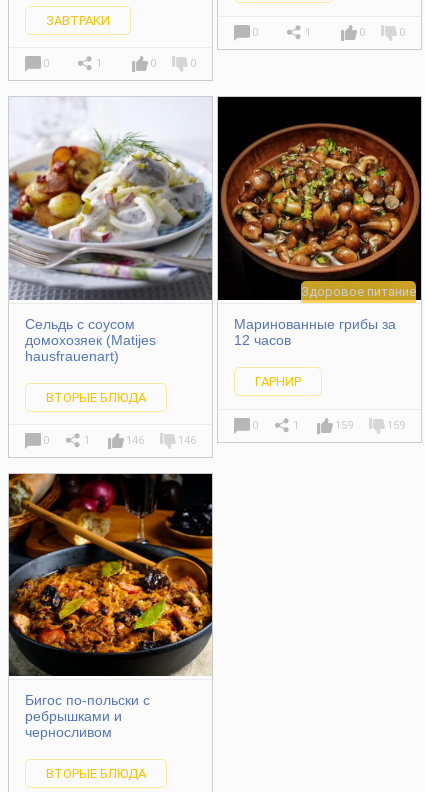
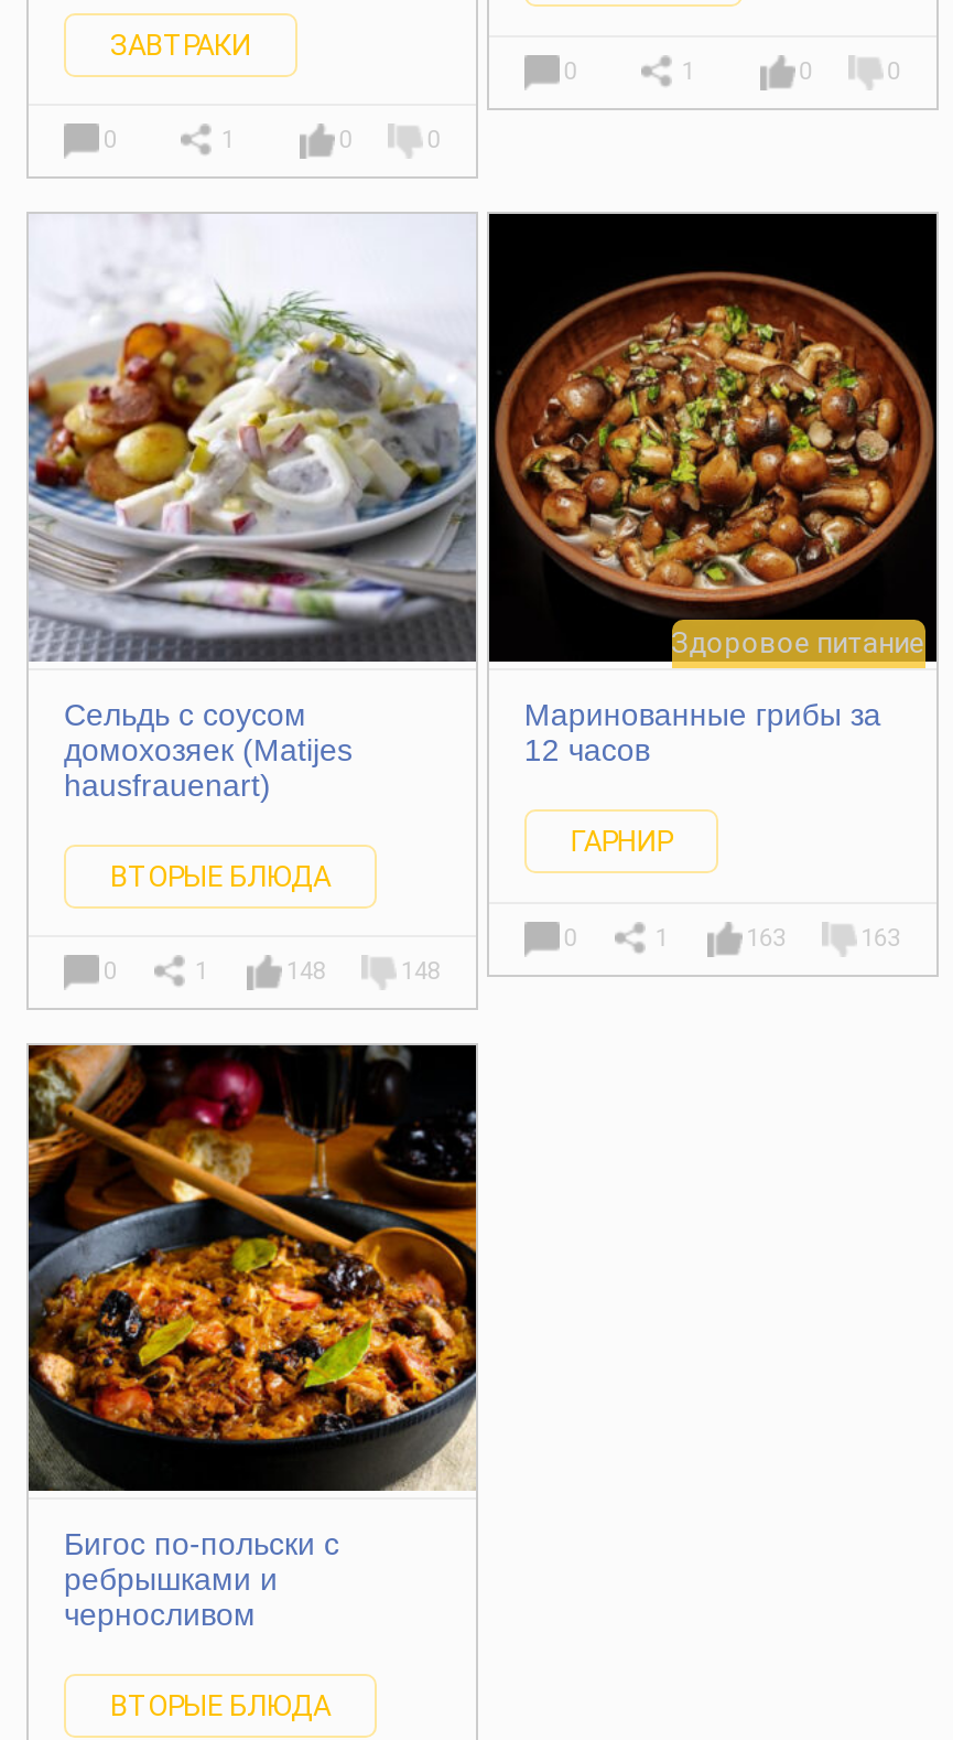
- 159
+ 163

- 159
+ 163

- 146
+ 148

- 146
+ 148
